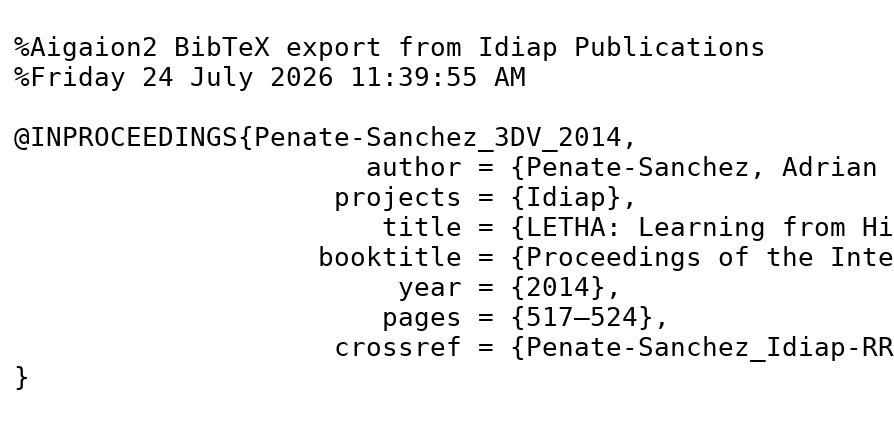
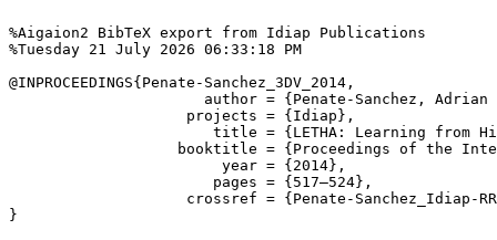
- %Friday 24 July 2026 11:39:55 AM
+ %Tuesday 21 July 2026 06:33:18 PM
